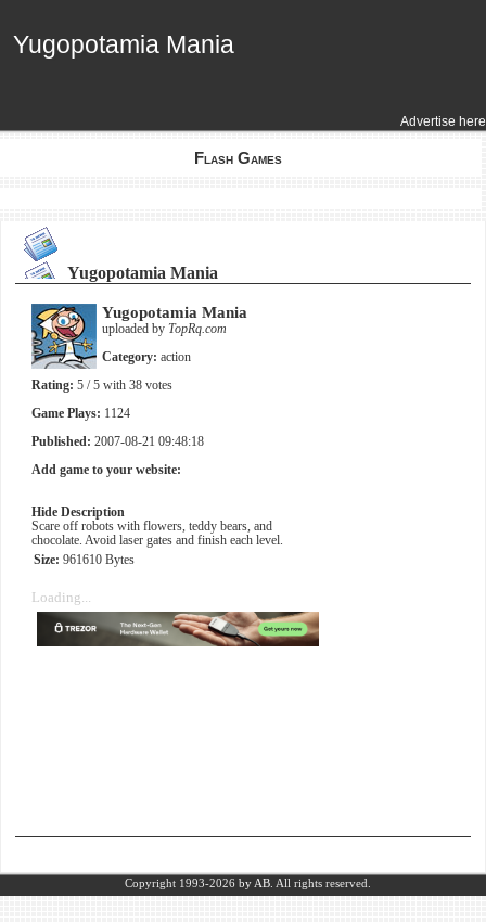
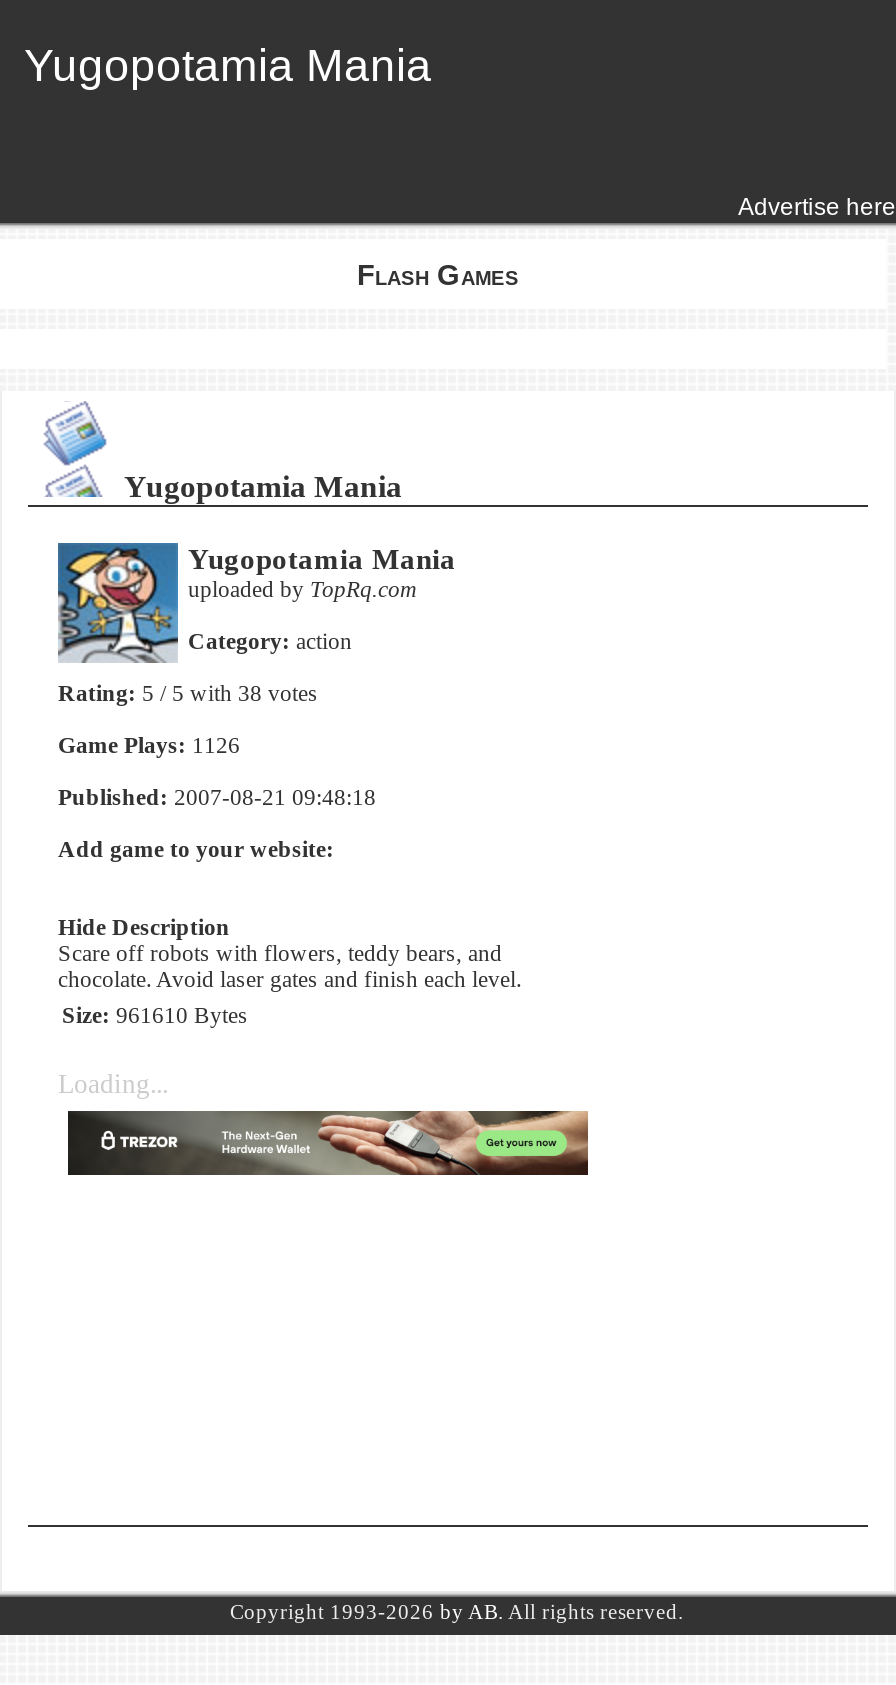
- Game Plays: 1124
+ Game Plays: 1126
